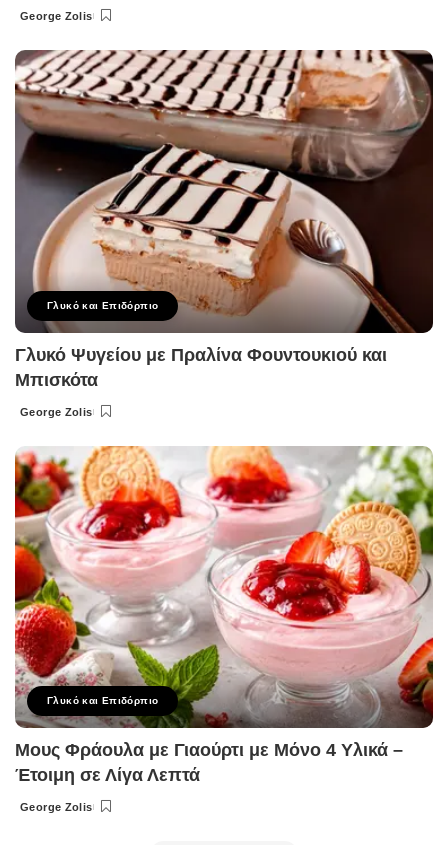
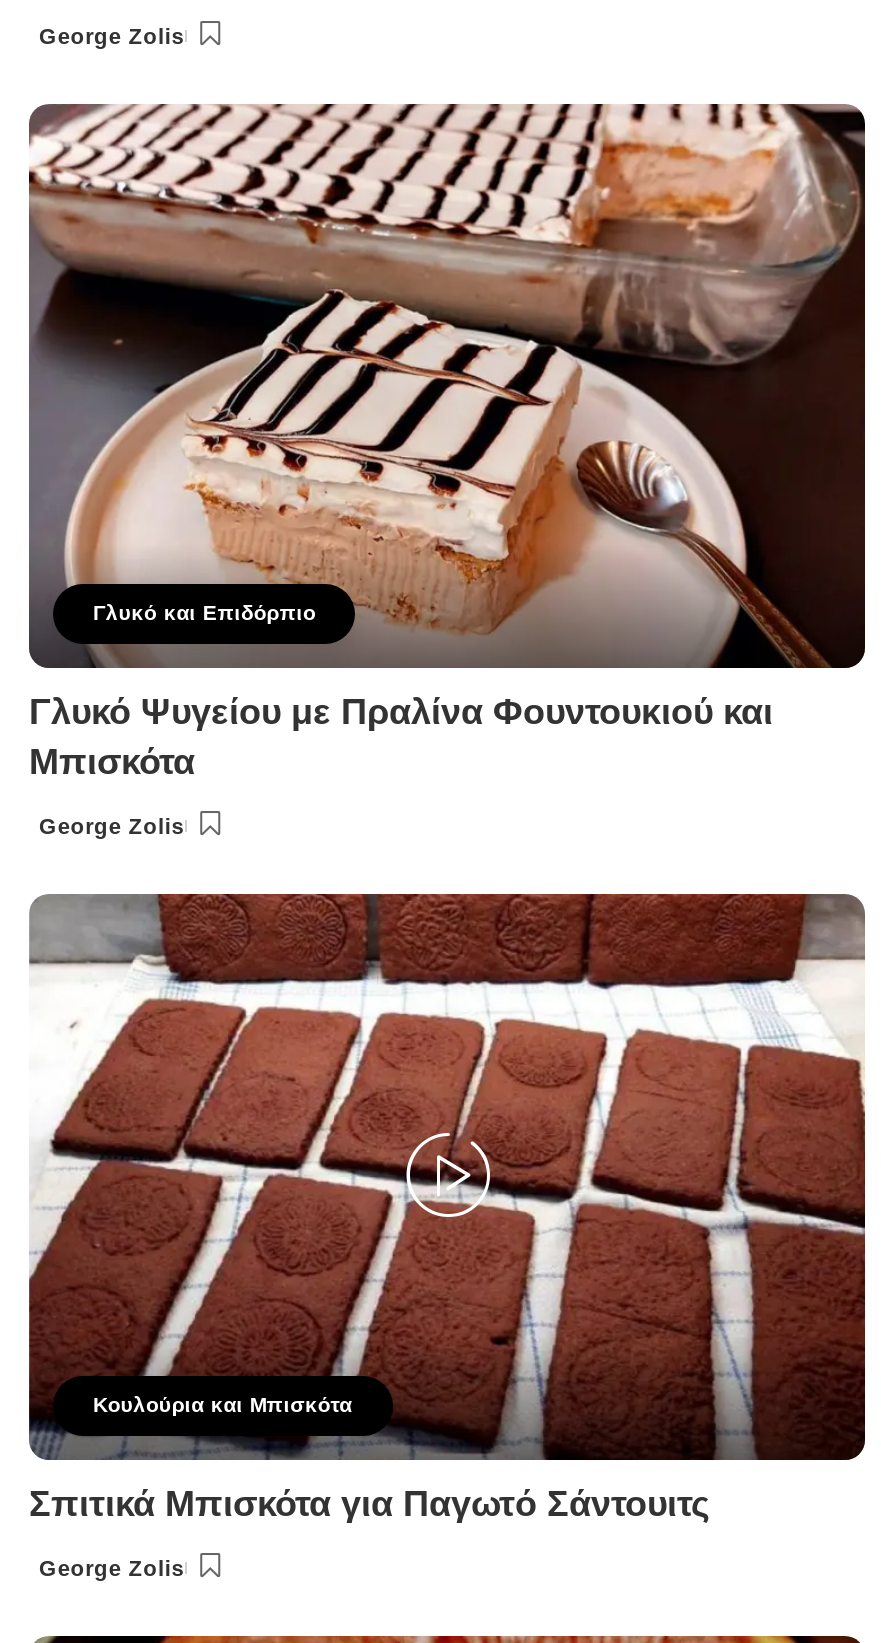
- [image]
- Γλυκό και Επιδόρπιο
+ [image]
+ Κουλούρια και Μπισκότα

- Μους Φράουλα με Γιαούρτι με Μόνο 4 Υλικά –
- Έτοιμη σε Λίγα Λεπτά
+ Σπιτικά Μπισκότα για Παγωτό Σάντουιτς
